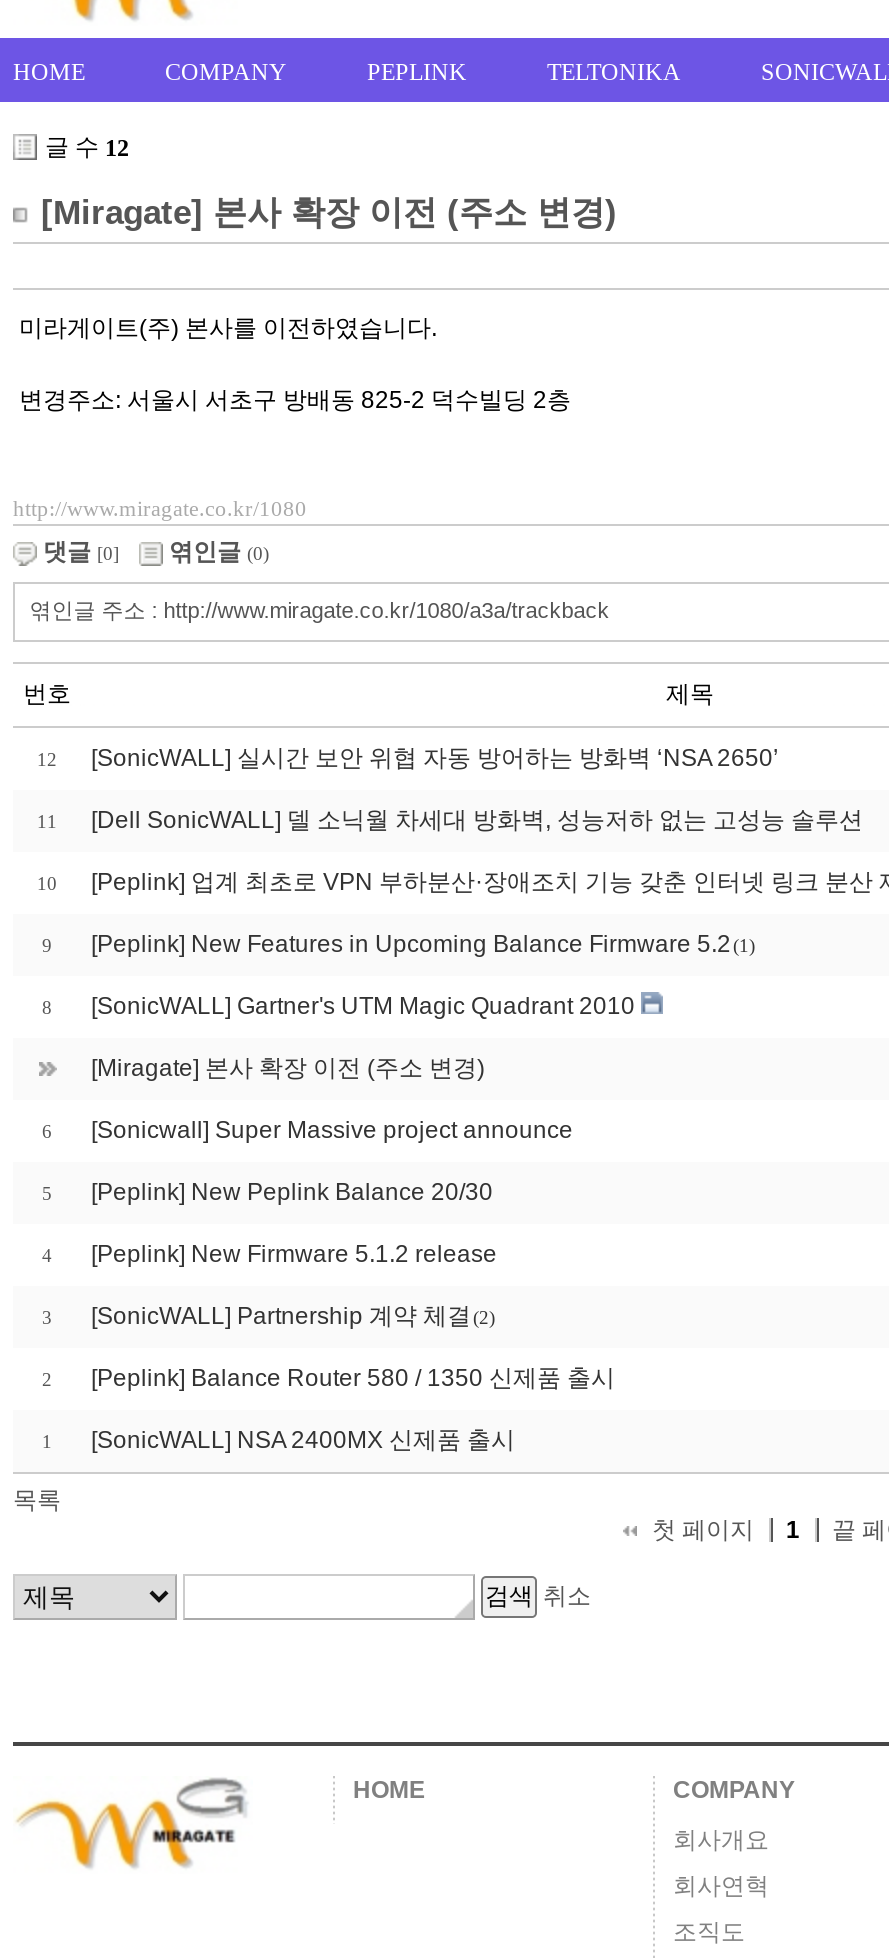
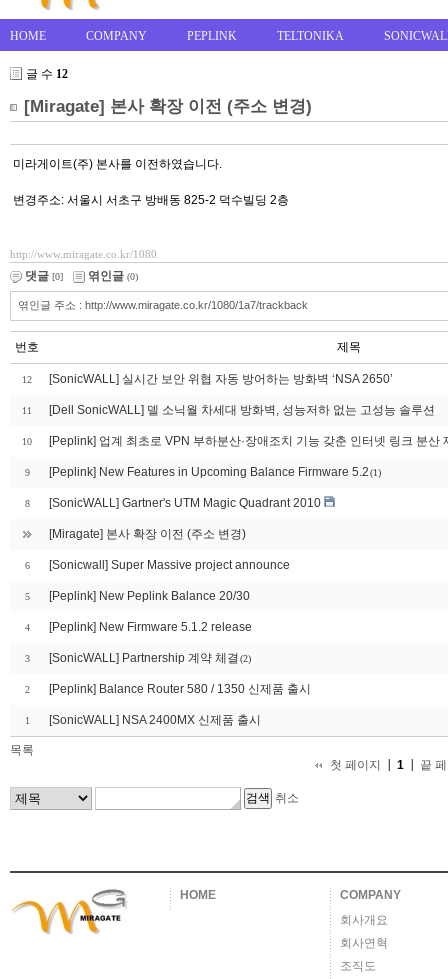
- 엮인글 주소 : http://www.miragate.co.kr/1080/a3a/trackback
+ 엮인글 주소 : http://www.miragate.co.kr/1080/1a7/trackback
